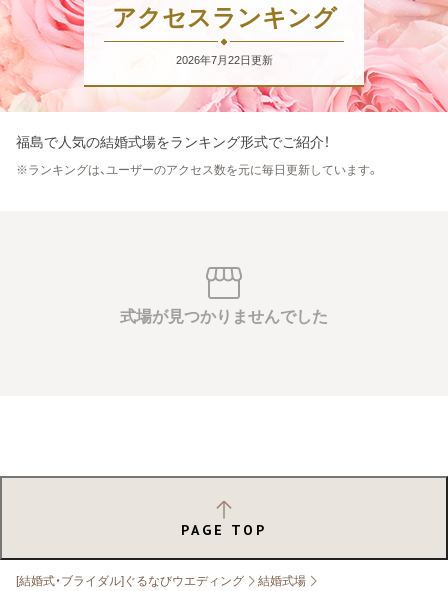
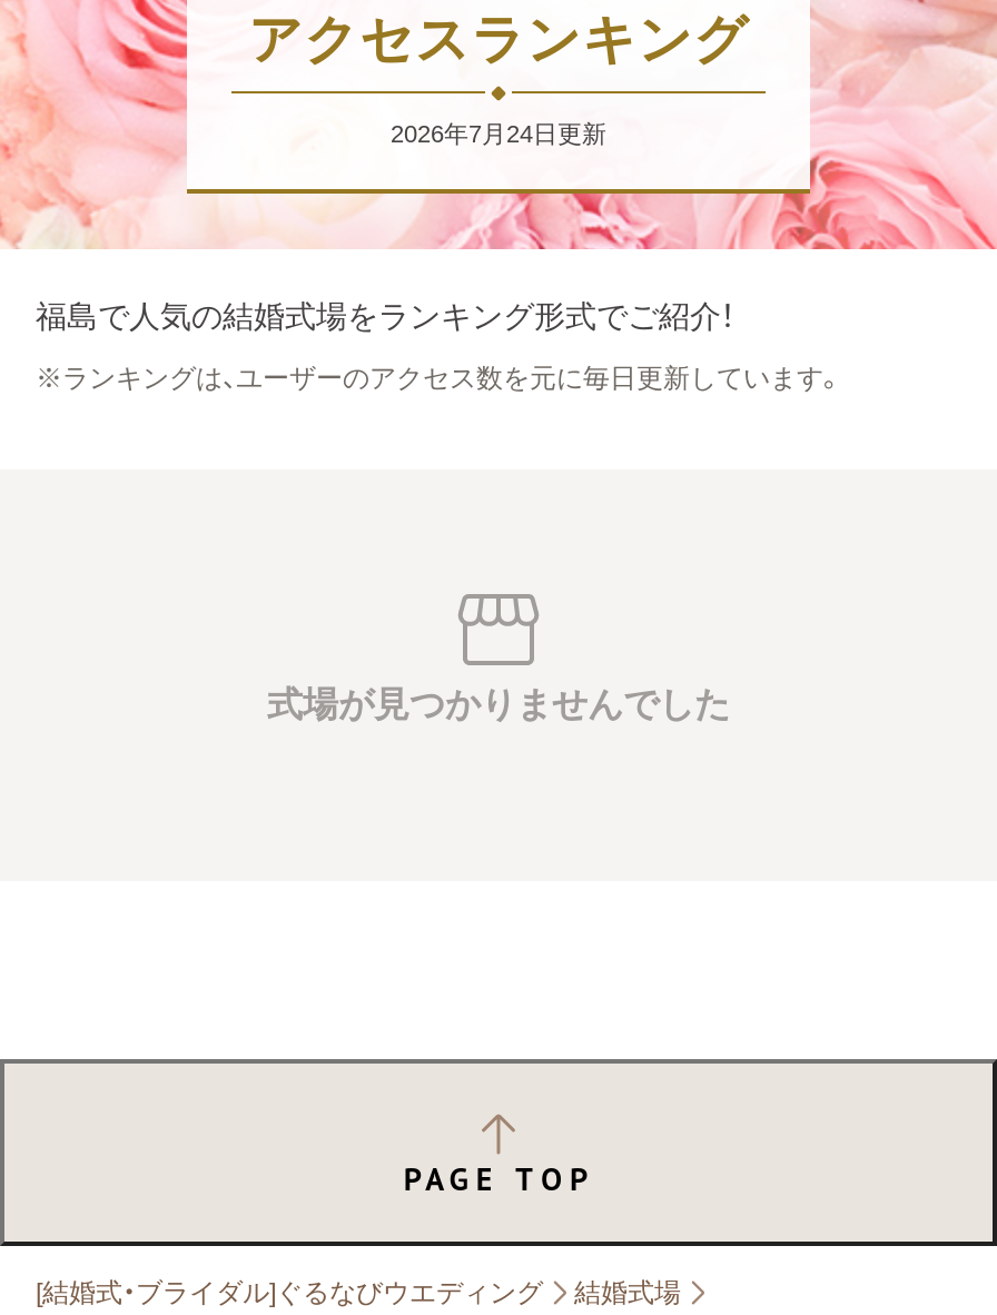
- 2026年7月22日更新
+ 2026年7月24日更新
